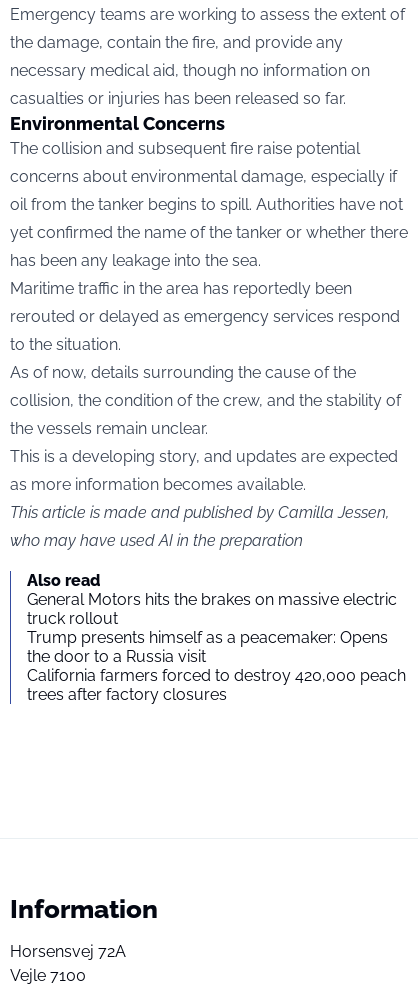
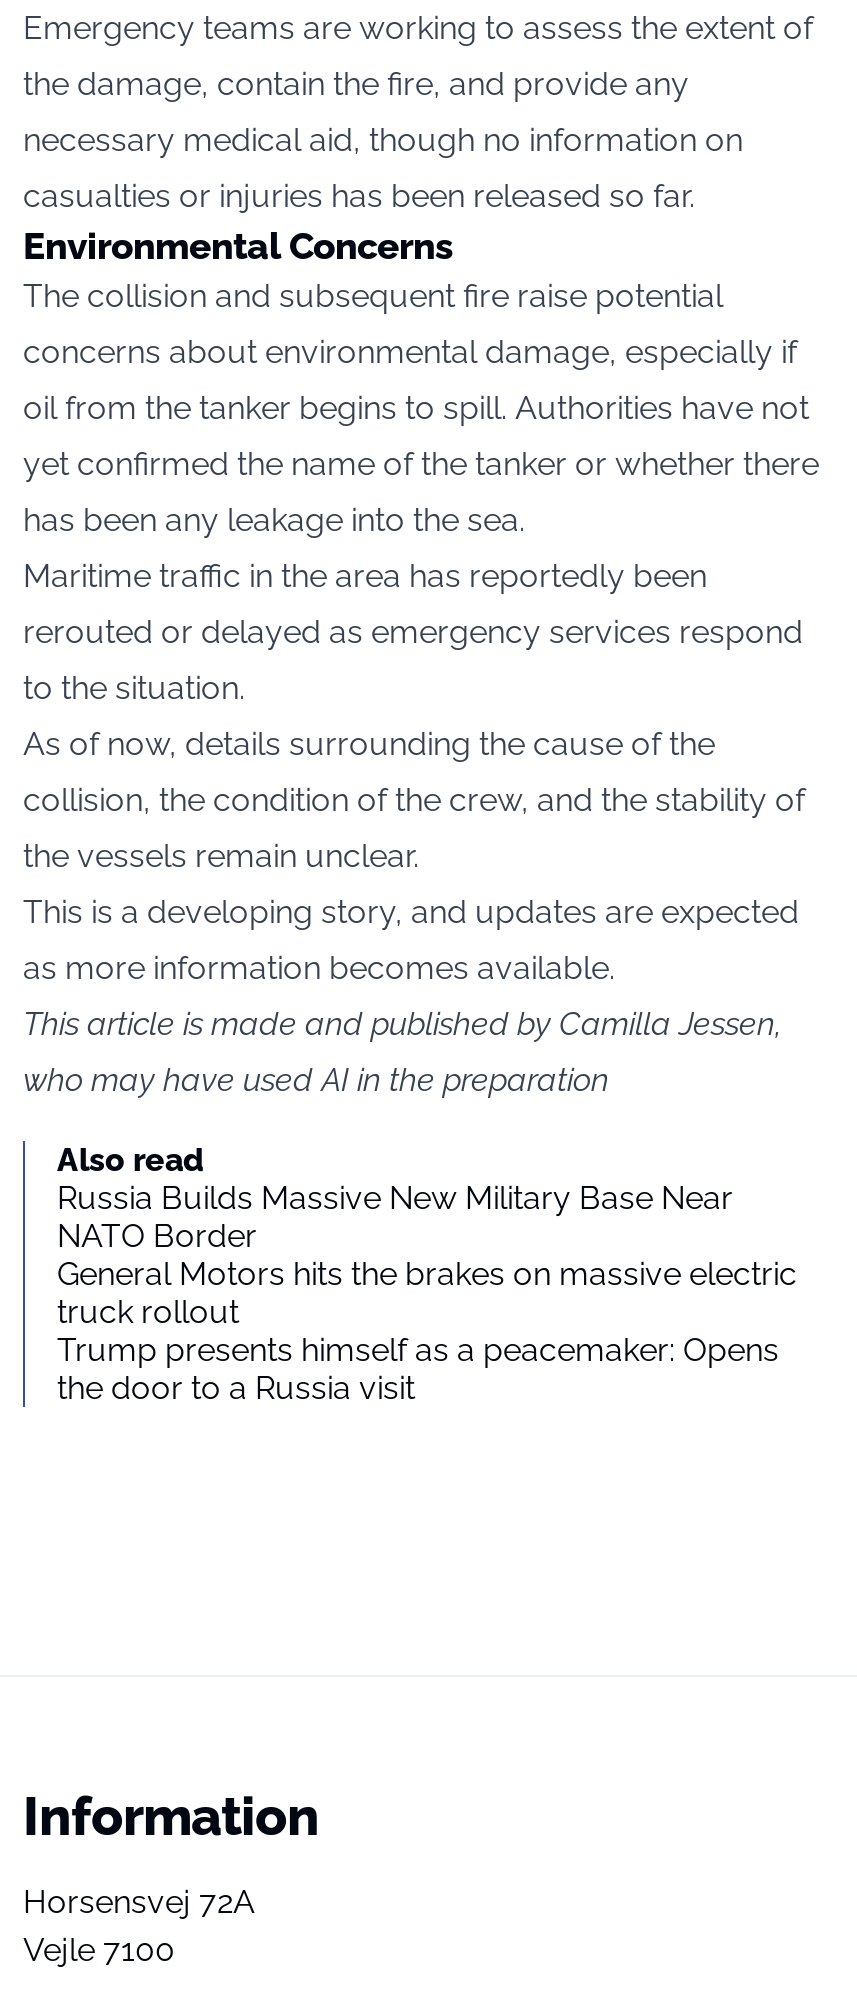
+ Russia Builds Massive New Military Base Near
+ NATO Border

moved down: General Motors hits the brakes on massive electric | truck rollout | Trump presents himself as a peacemaker: Opens | the door to a Russia visit

- California farmers forced to destroy 420,000 peach
- trees after factory closures
